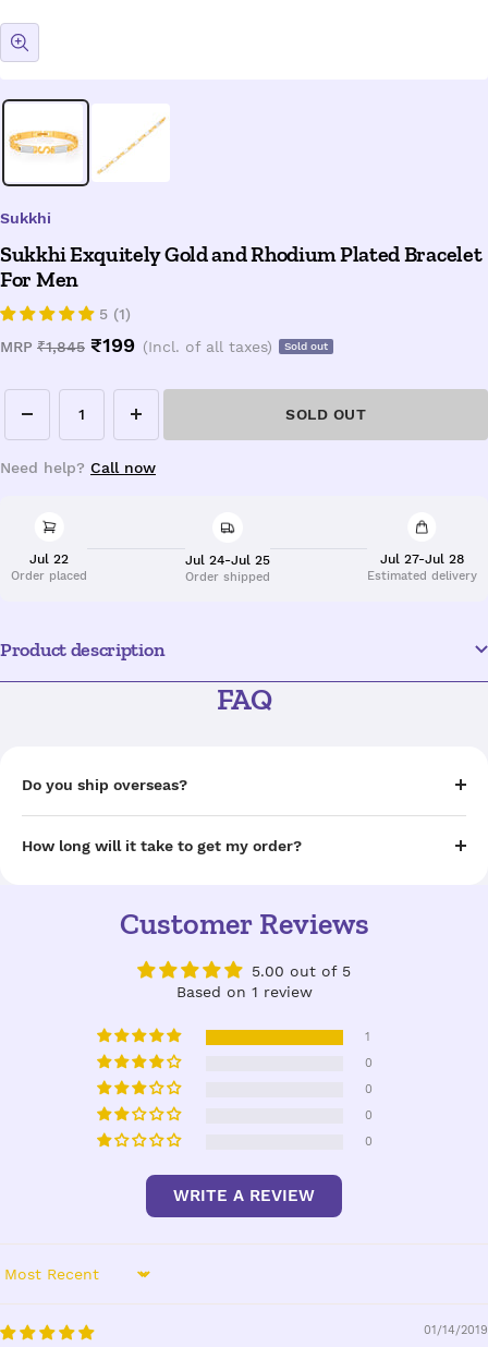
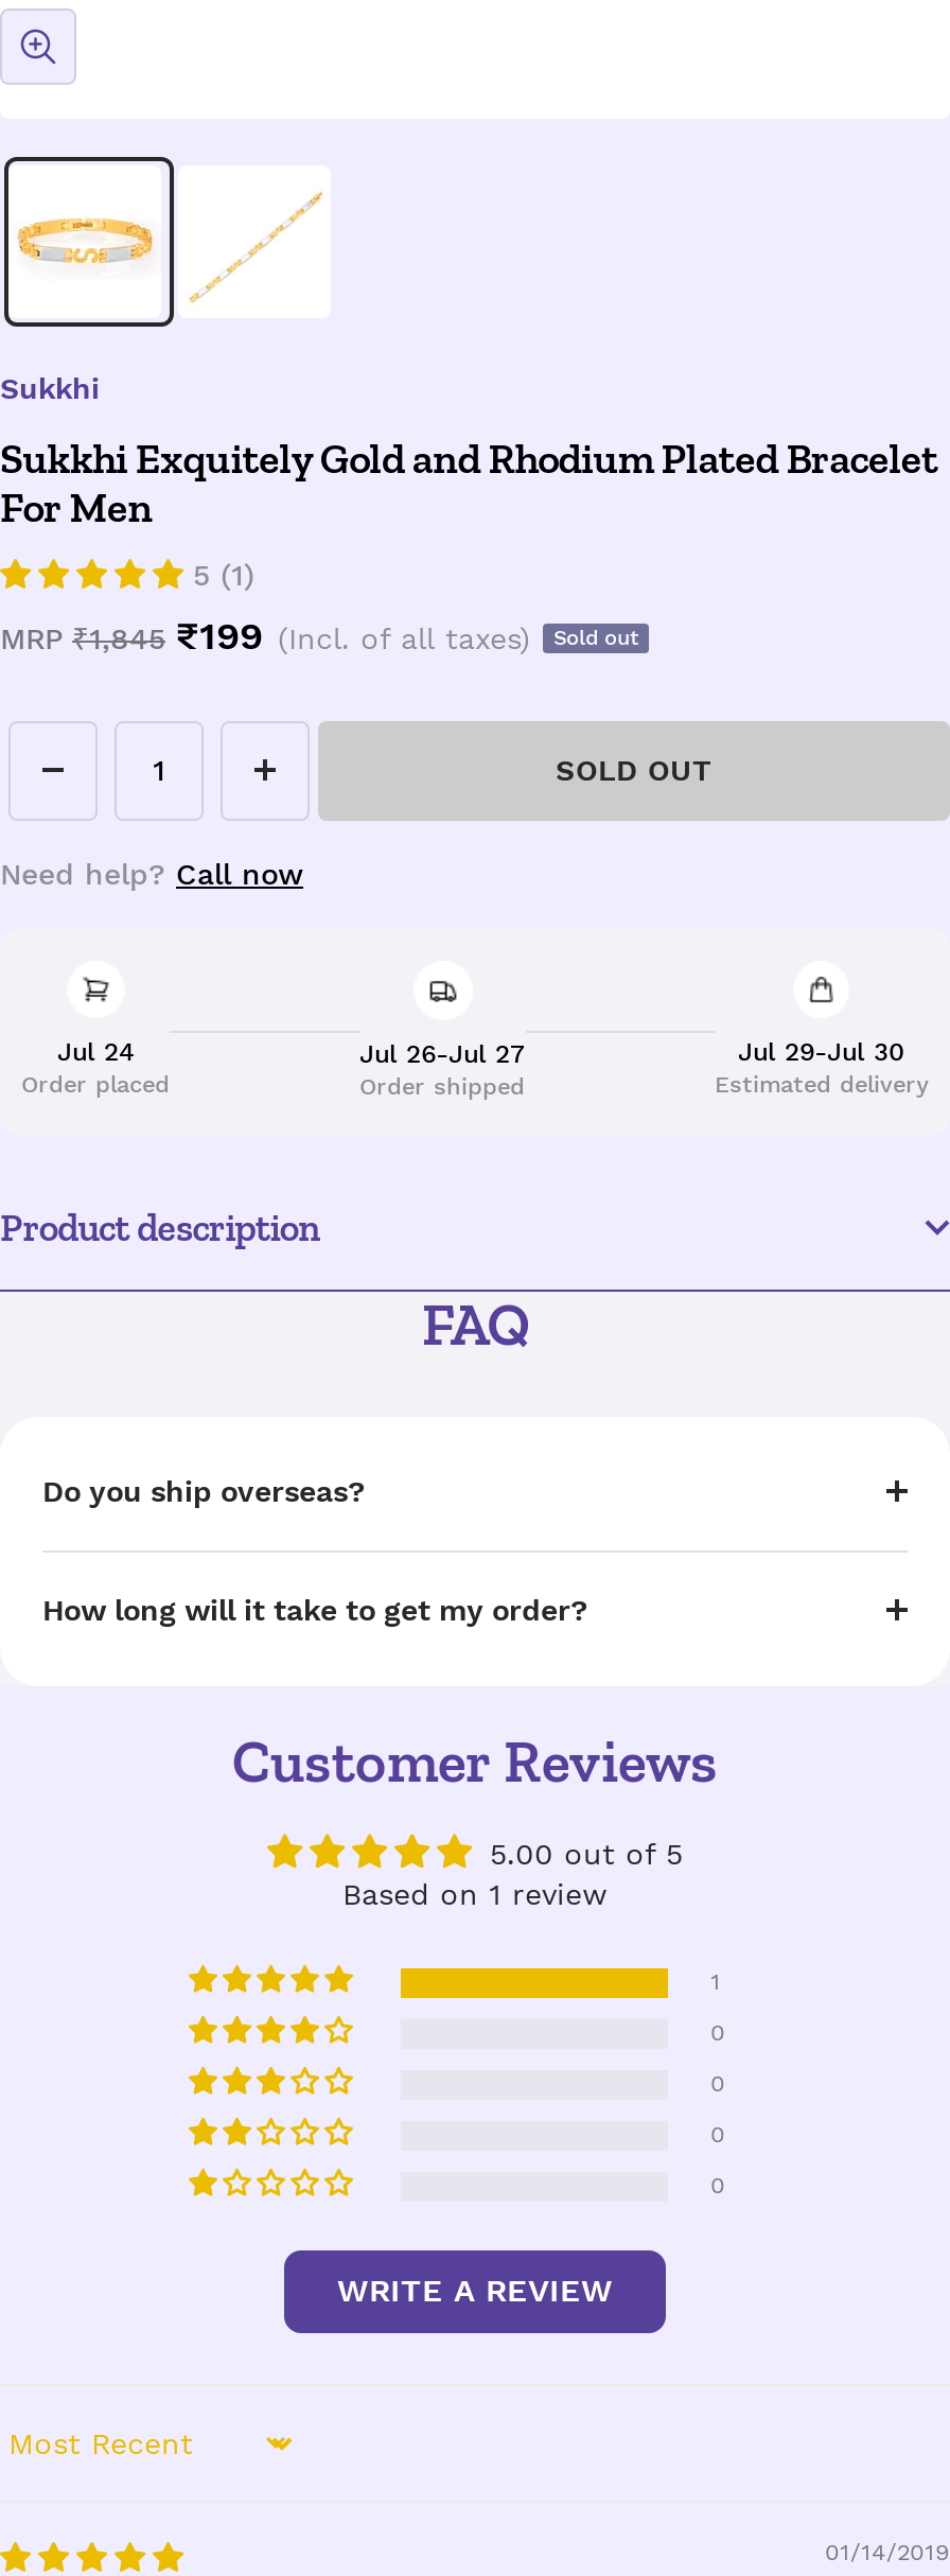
- Jul 22
+ Jul 24

- Jul 24-Jul 25
+ Jul 26-Jul 27

- Jul 27-Jul 28
+ Jul 29-Jul 30
